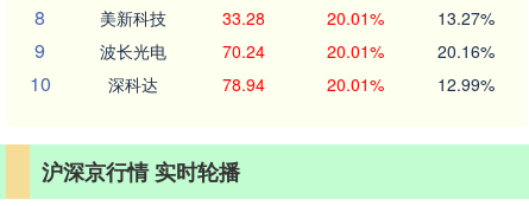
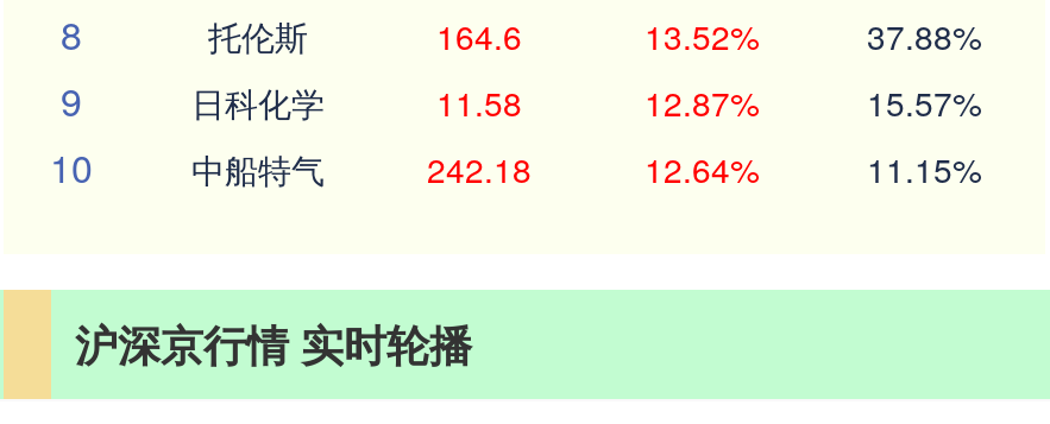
- 美新科技
- 33.28
- 20.01%
- 13.27%
+ 托伦斯
+ 164.6
+ 13.52%
+ 37.88%

- 波长光电
- 70.24
- 20.01%
- 20.16%
+ 日科化学
+ 11.58
+ 12.87%
+ 15.57%

- 深科达
- 78.94
- 20.01%
- 12.99%
+ 中船特气
+ 242.18
+ 12.64%
+ 11.15%
